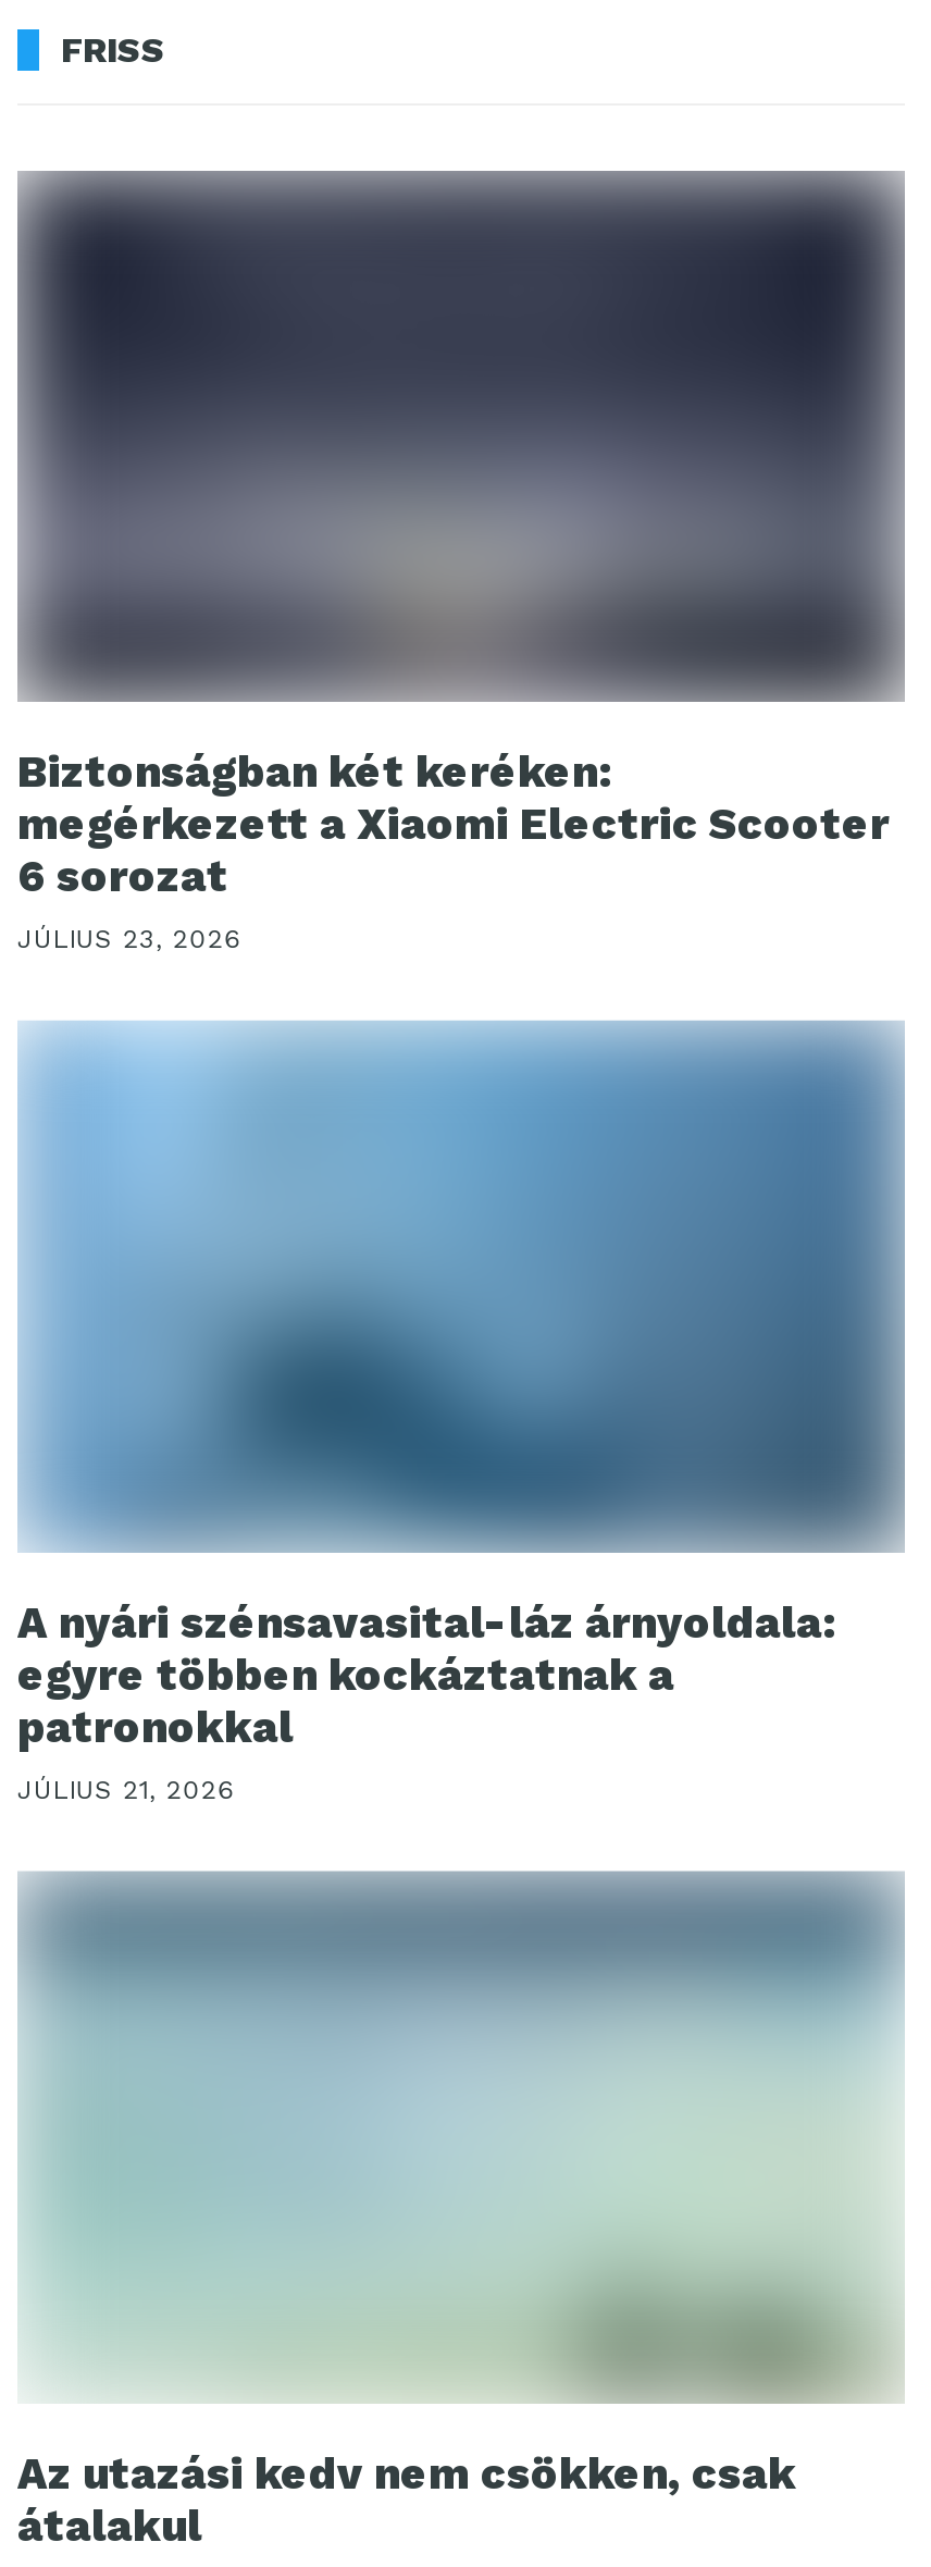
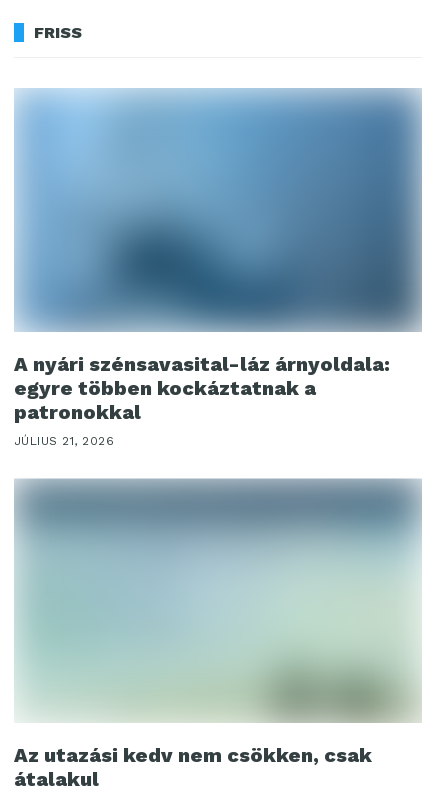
- [image]
- Biztonságban két keréken:
- megérkezett a Xiaomi Electric Scooter
- 6 sorozat
- JÚLIUS 23, 2026
